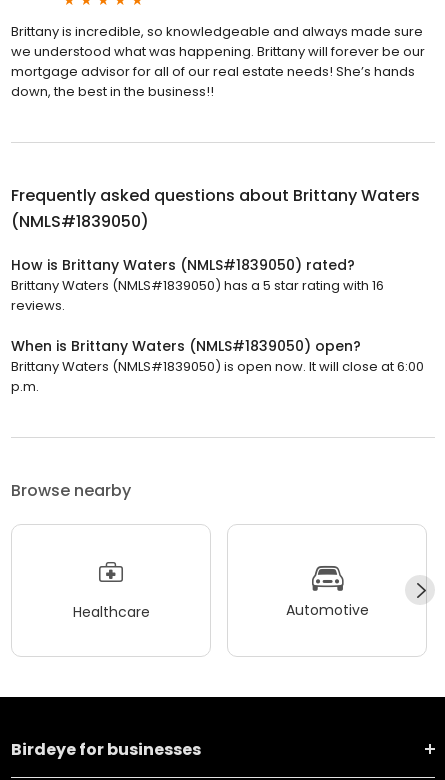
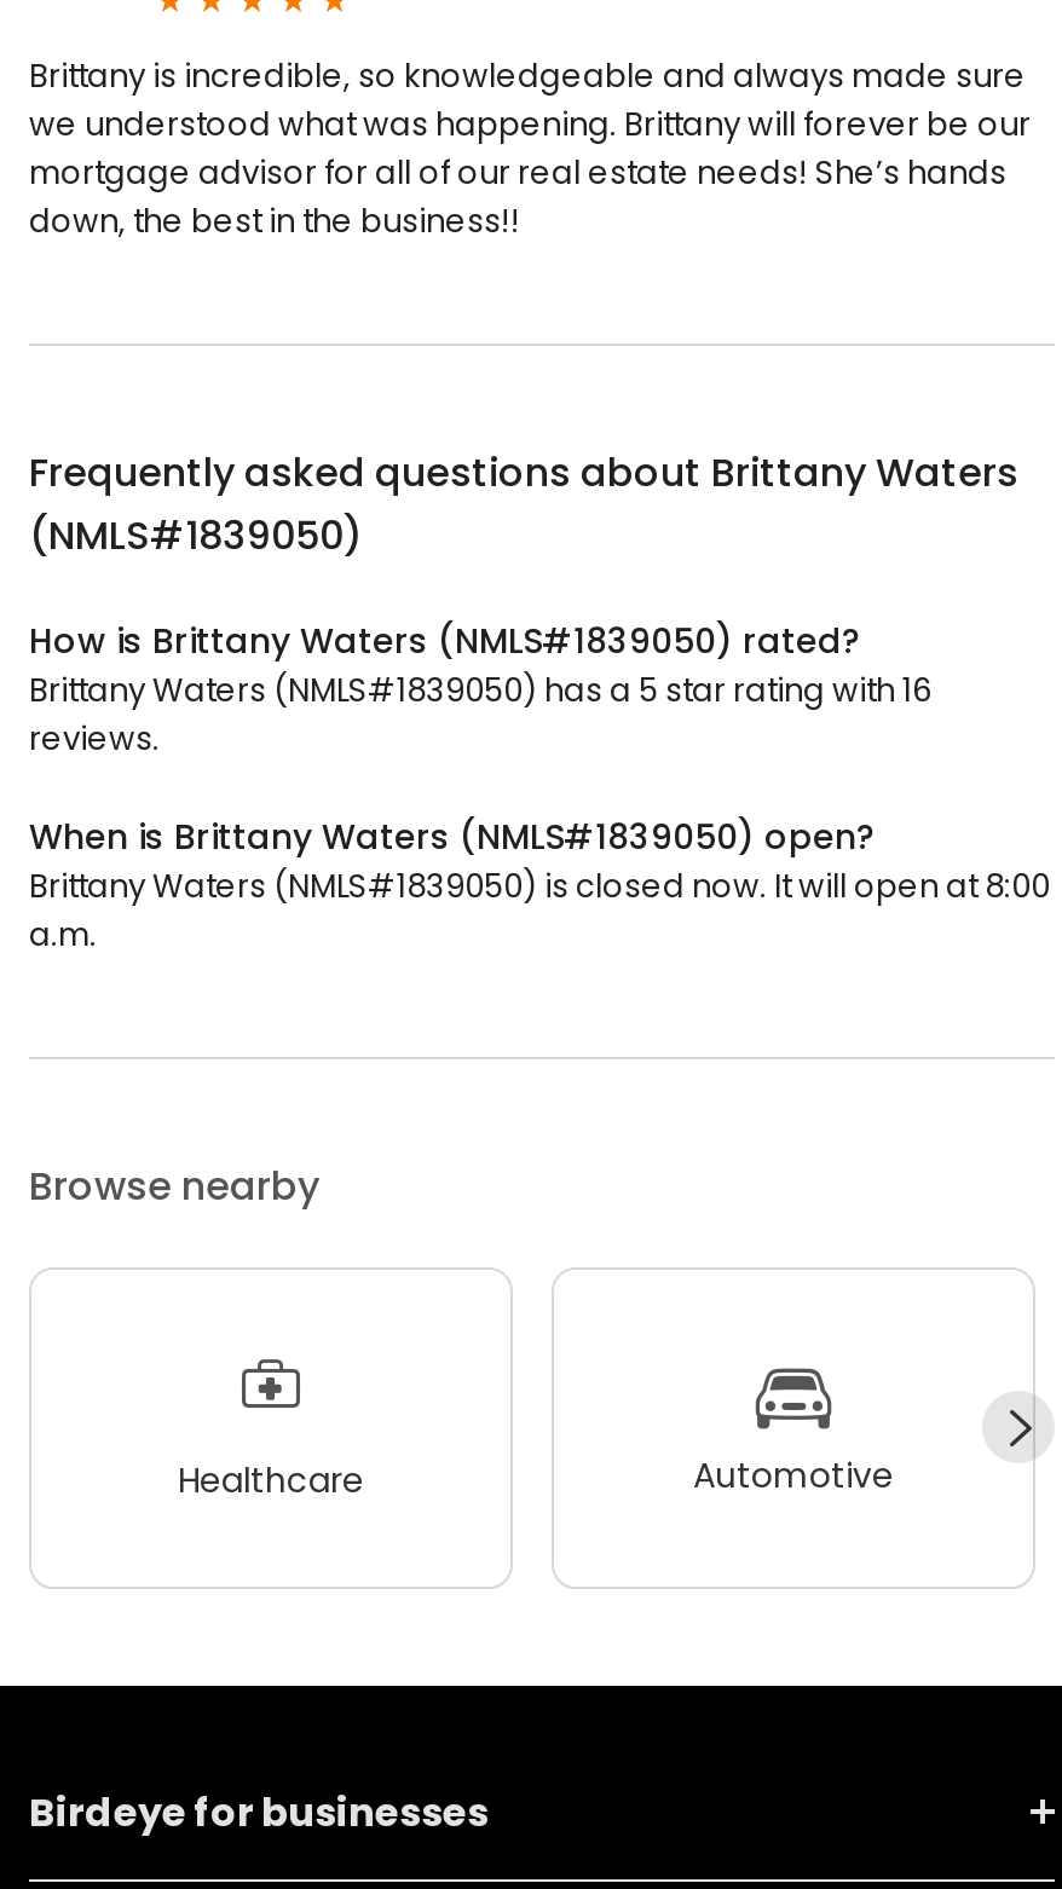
- Brittany Waters (NMLS#1839050) is open now. It will close at 6:00
- p.m.
+ Brittany Waters (NMLS#1839050) is closed now. It will open at 8:00
+ a.m.
